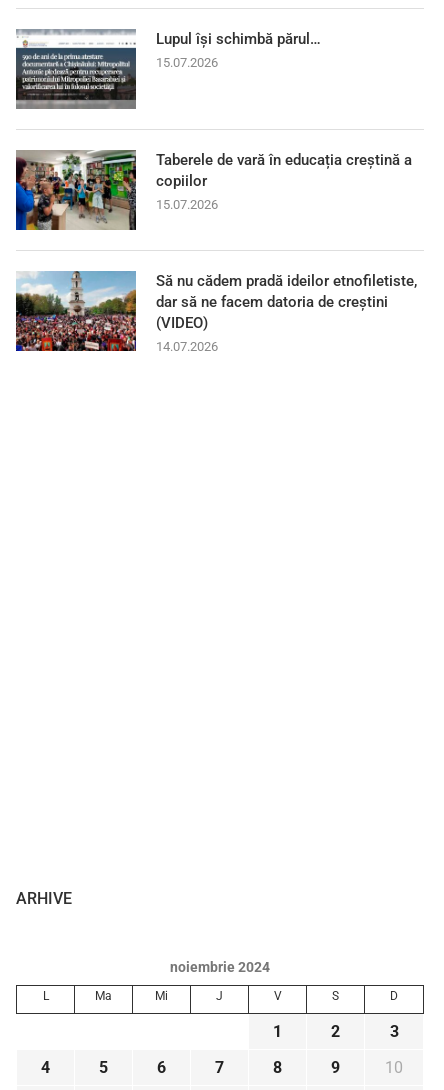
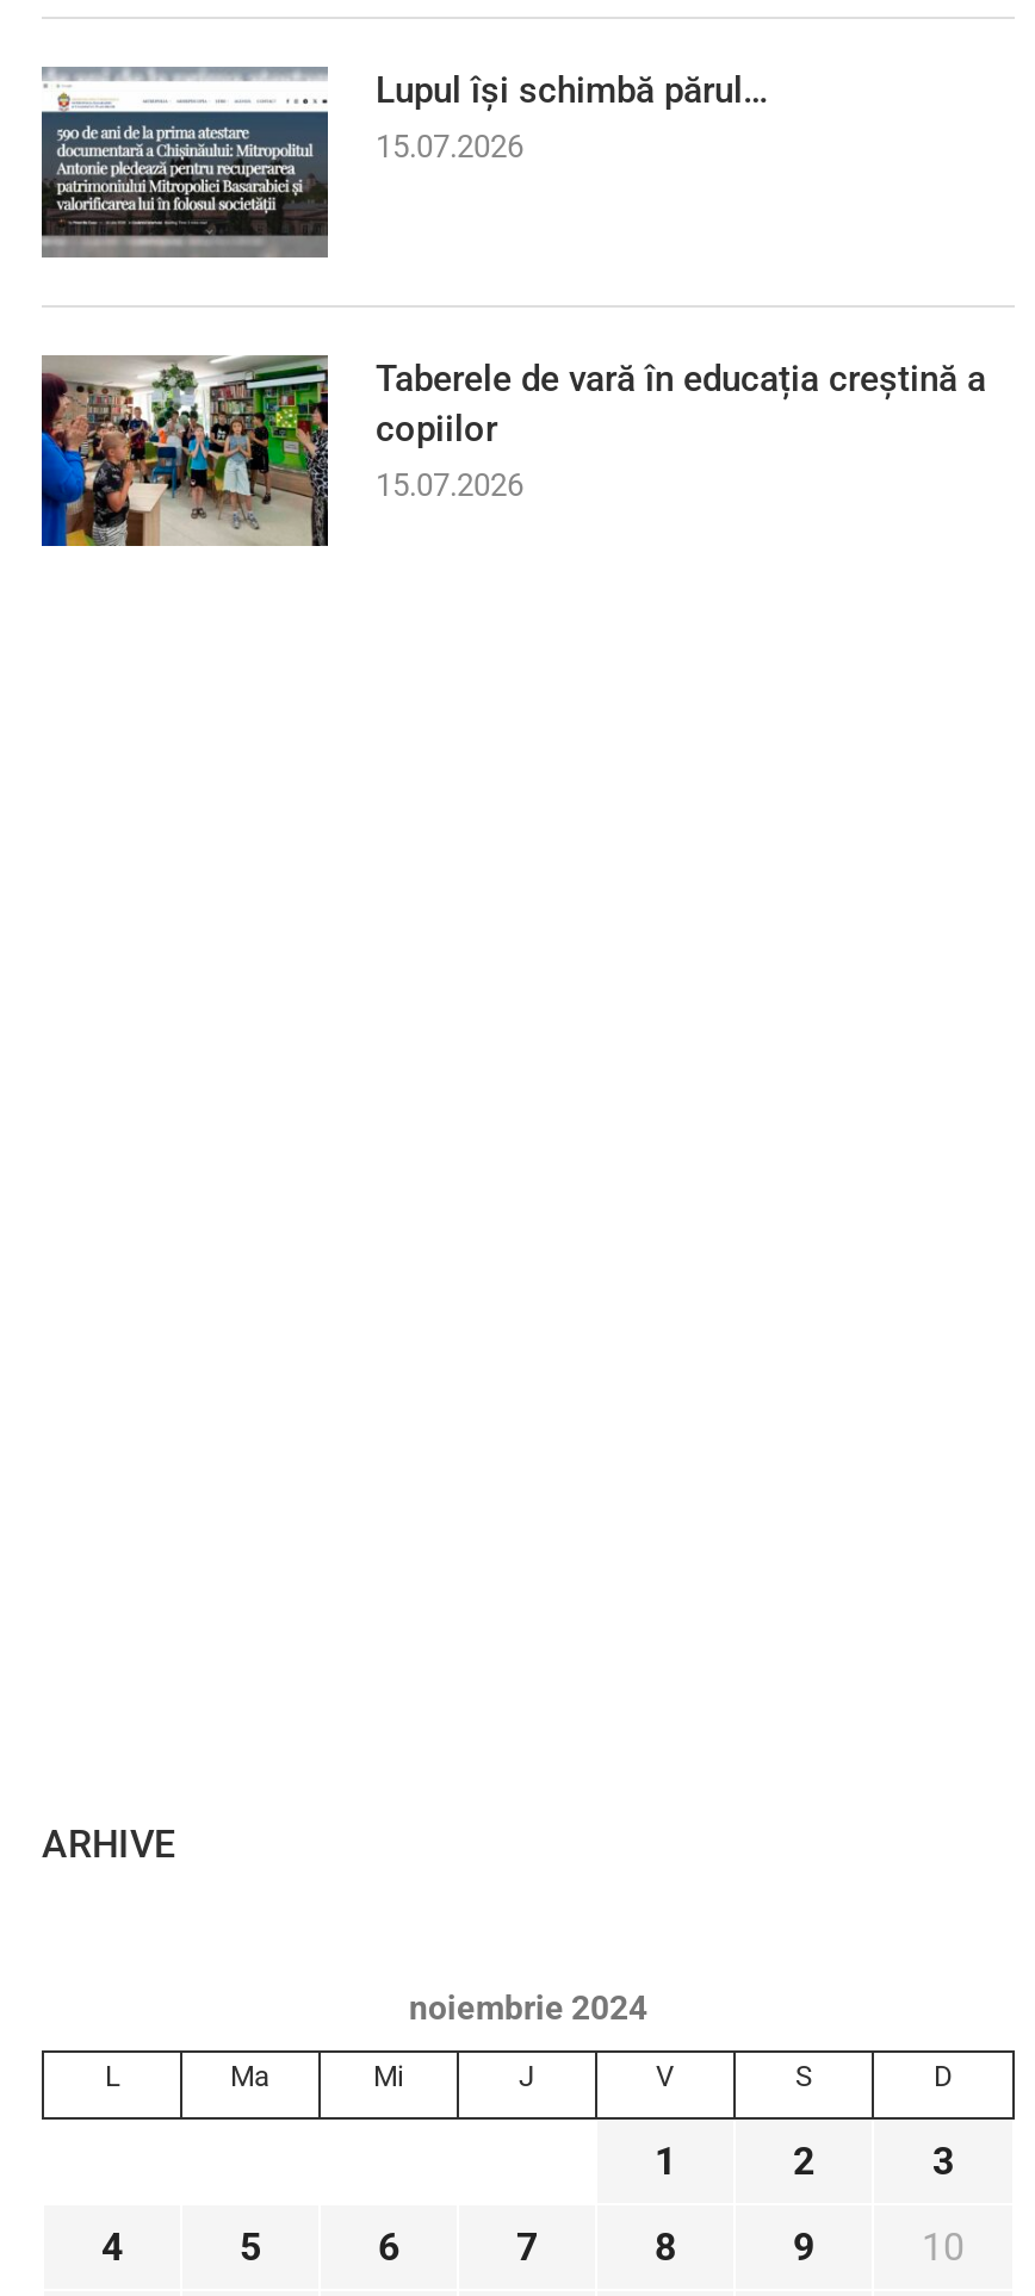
- [image]
- Să nu cădem pradă ideilor etnofiletiste,
- dar să ne facem datoria de creștini
- (VIDEO)
- 14.07.2026
